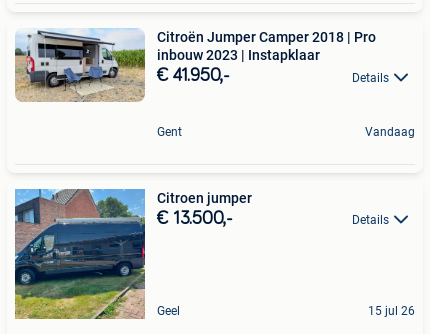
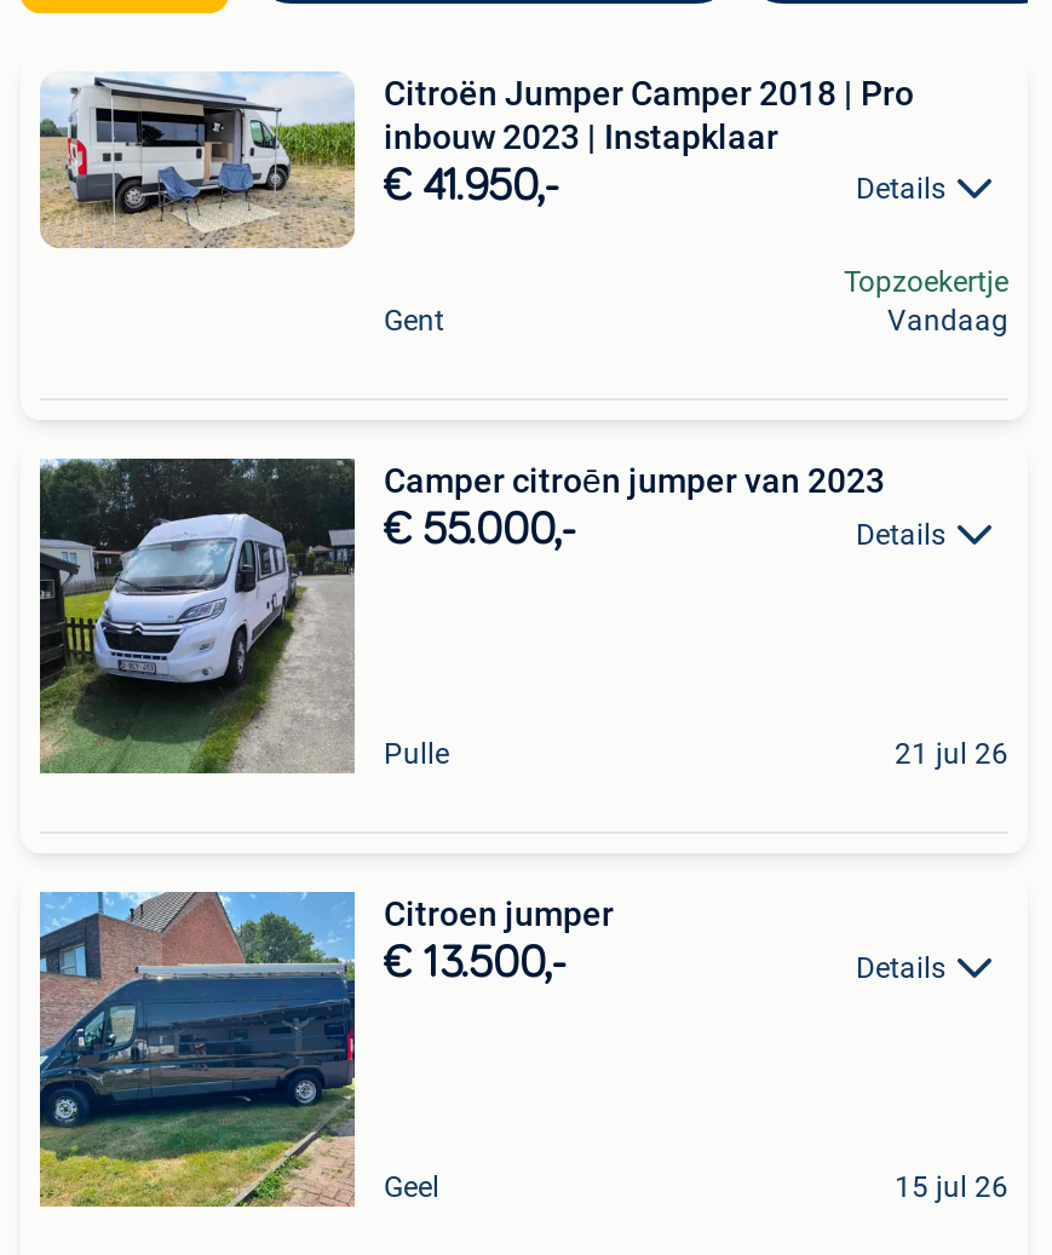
+ Topzoekertje

+ [image]
+ Camper citroēn jumper van 2023
+ € 55.000,-
+ Details

+ Pulle
+ 21 jul 26
